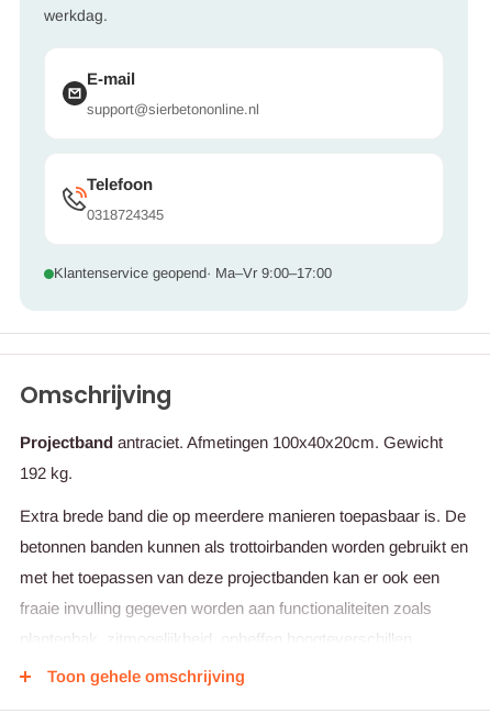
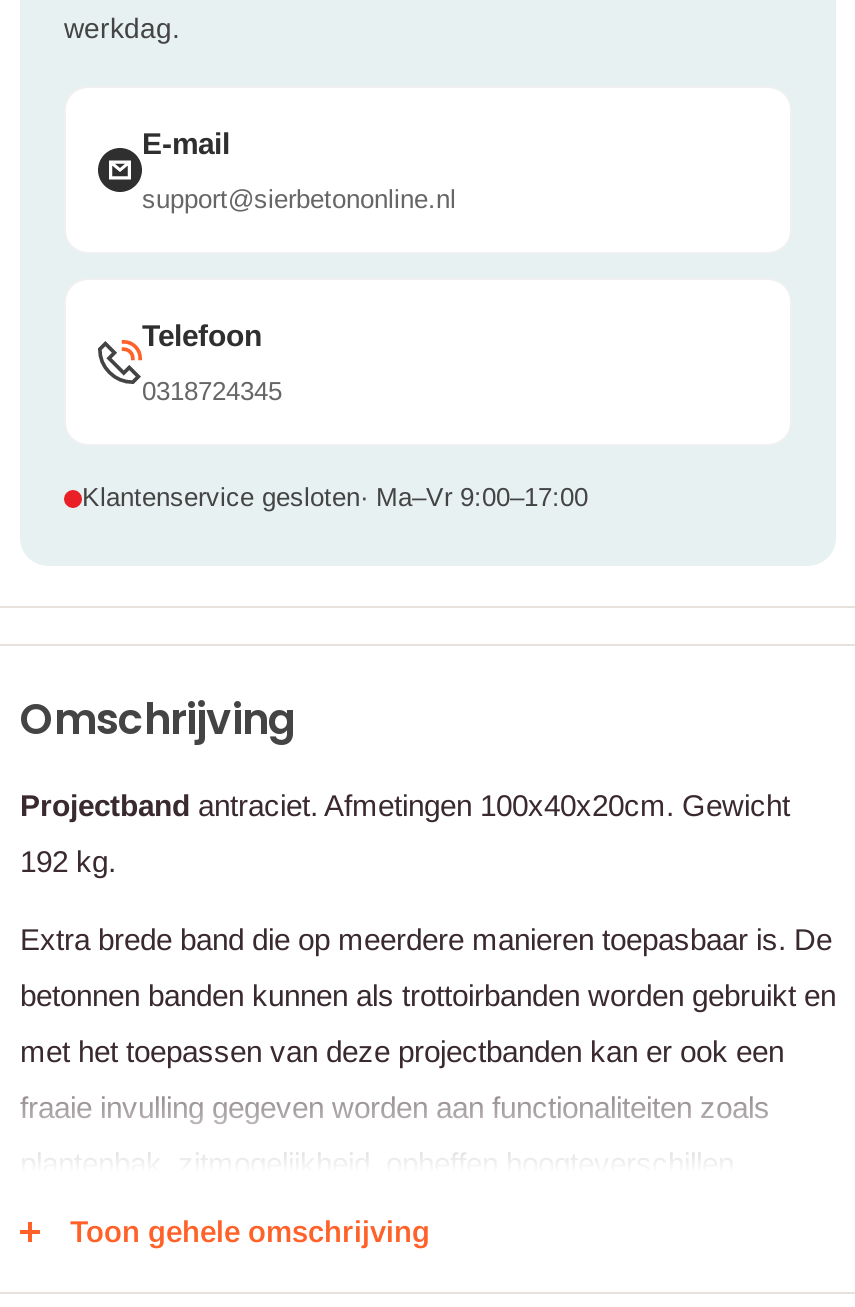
- Klantenservice geopend · Ma–Vr 9:00–17:00
+ Klantenservice gesloten · Ma–Vr 9:00–17:00
